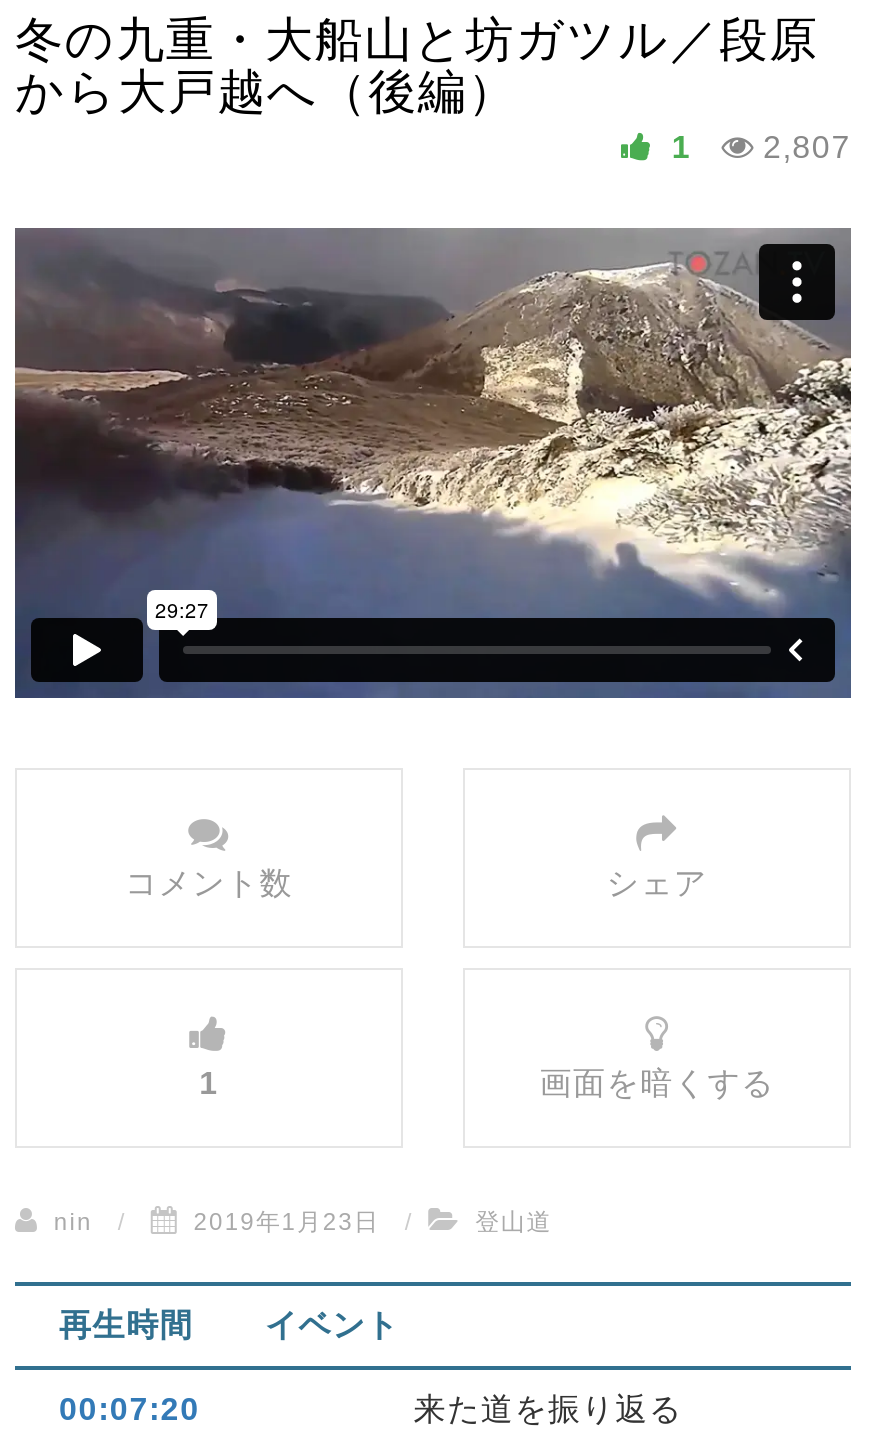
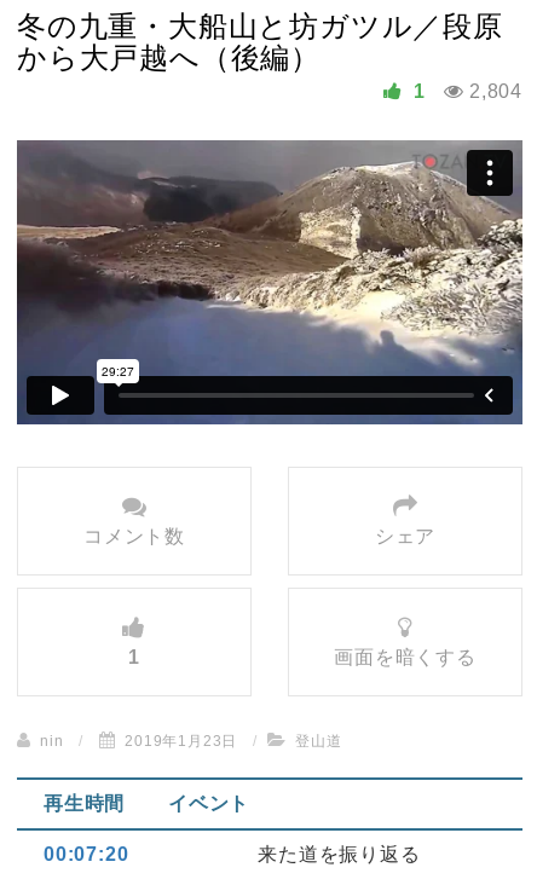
- 2,807
+ 2,804
